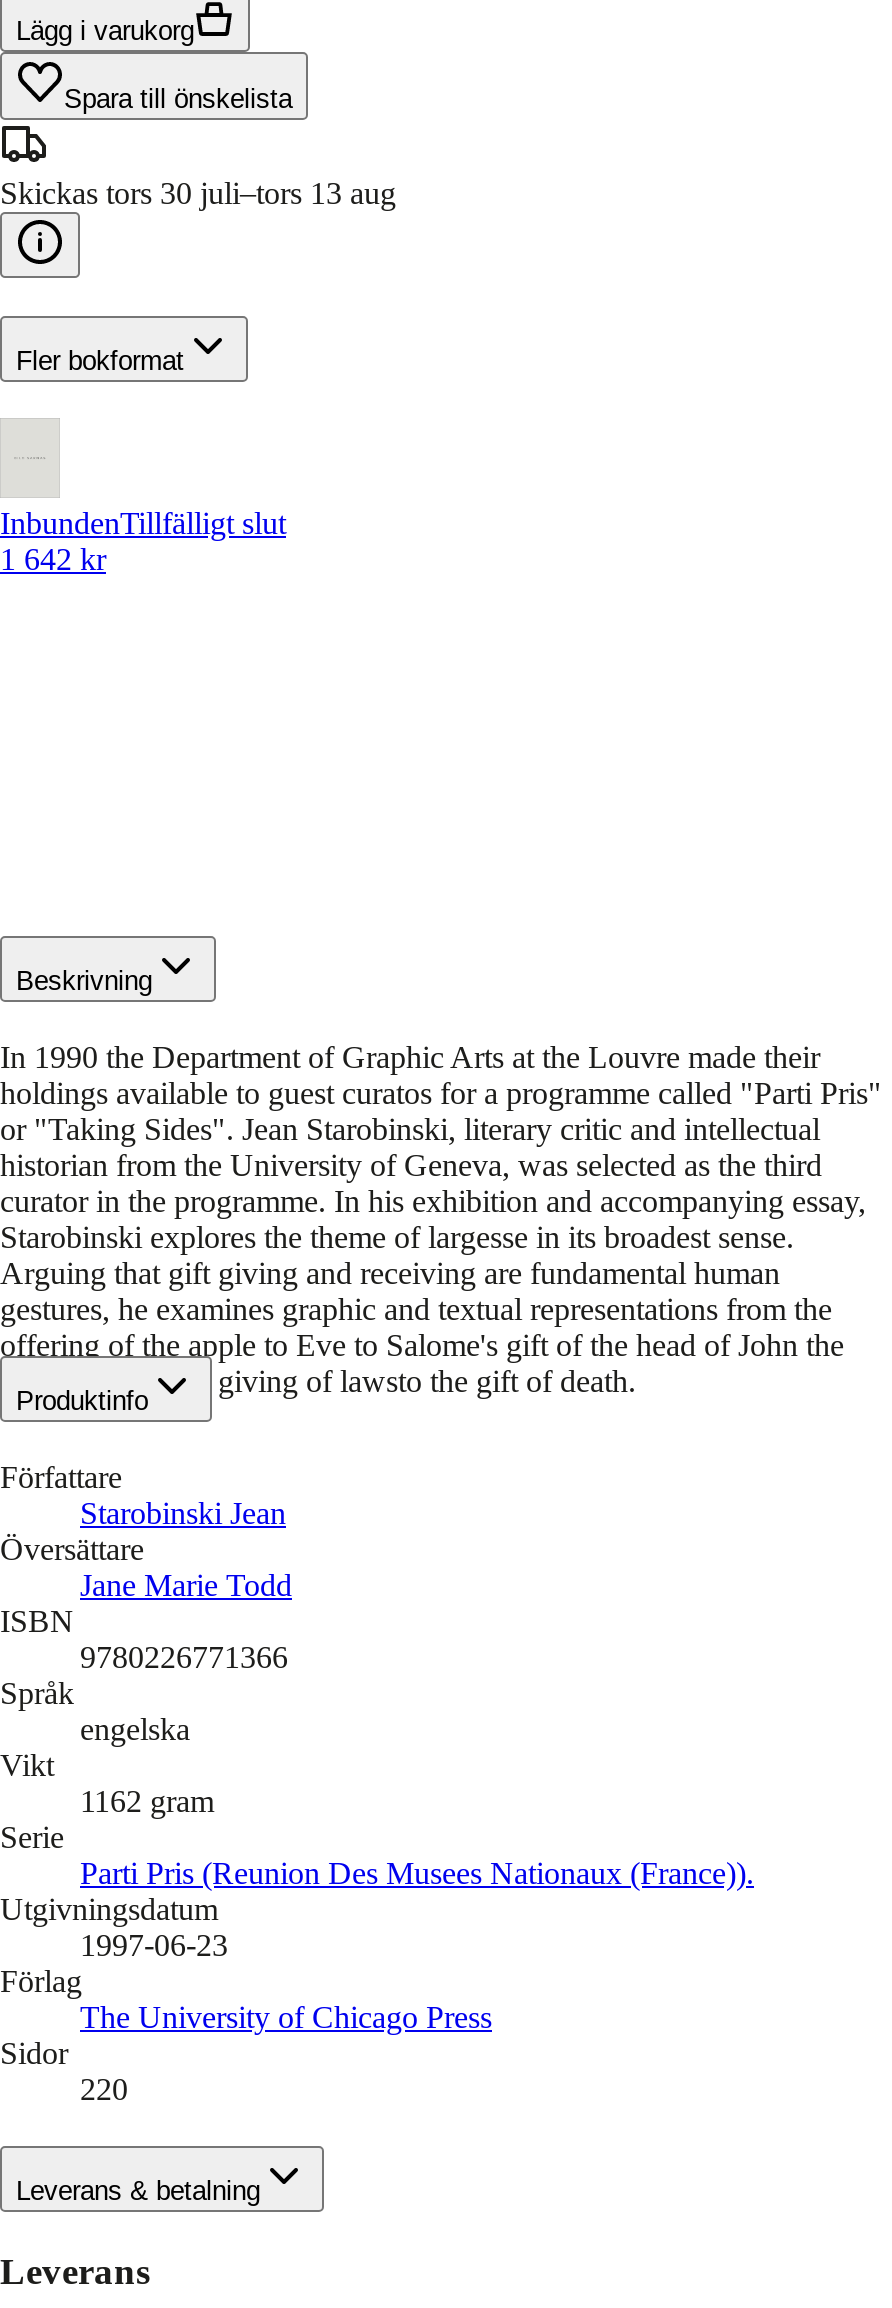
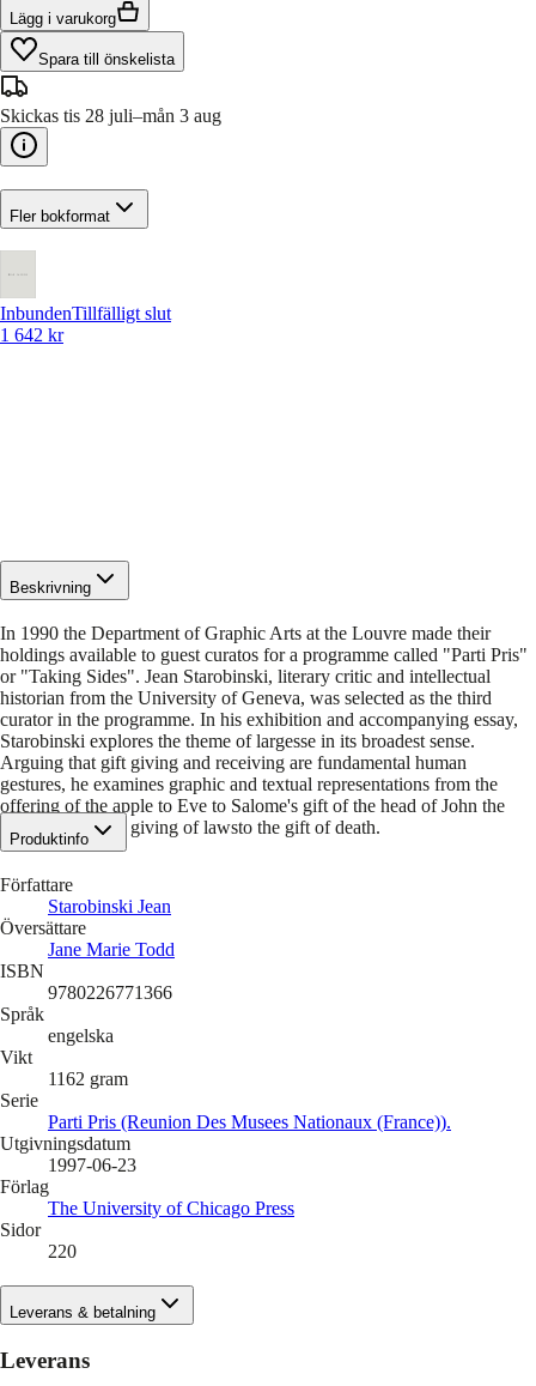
- Skickas tors 30 juli–tors 13 aug
+ Skickas tis 28 juli–mån 3 aug
